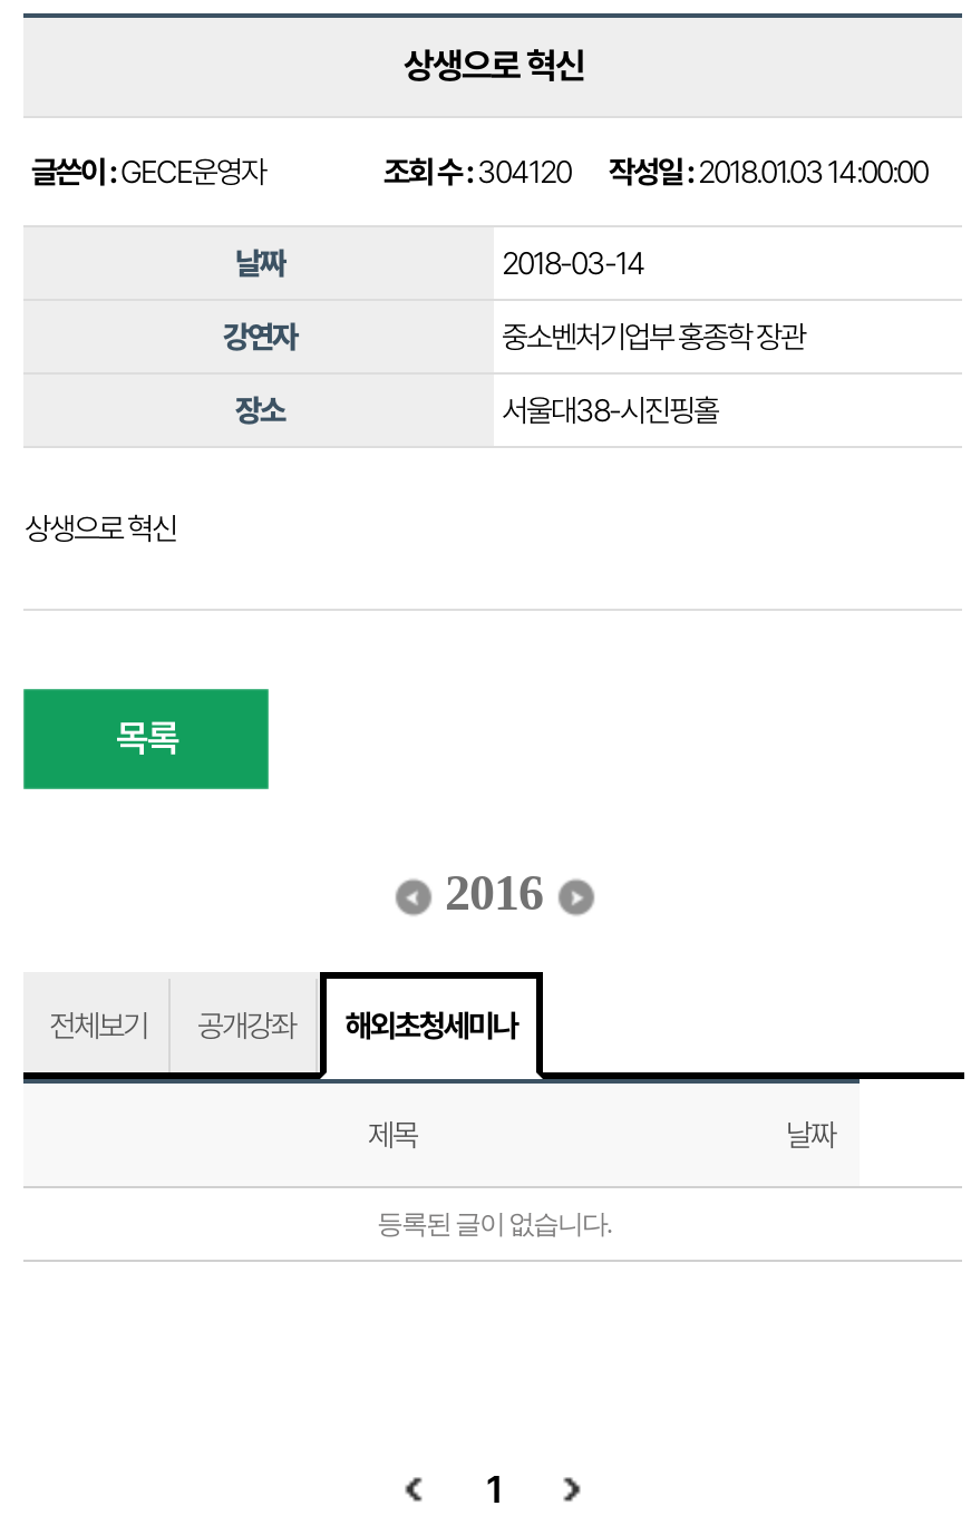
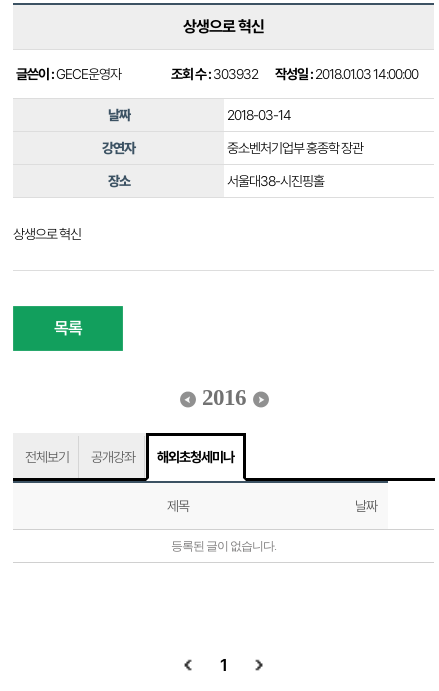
- 조회 수 : 304120 작성일 : 2018.01.03 14:00:00
+ 조회 수 : 303932 작성일 : 2018.01.03 14:00:00
